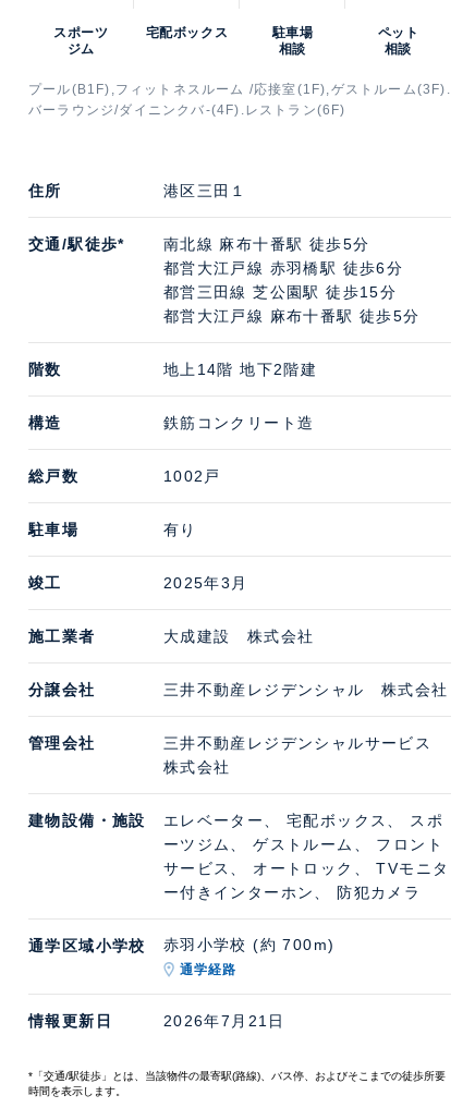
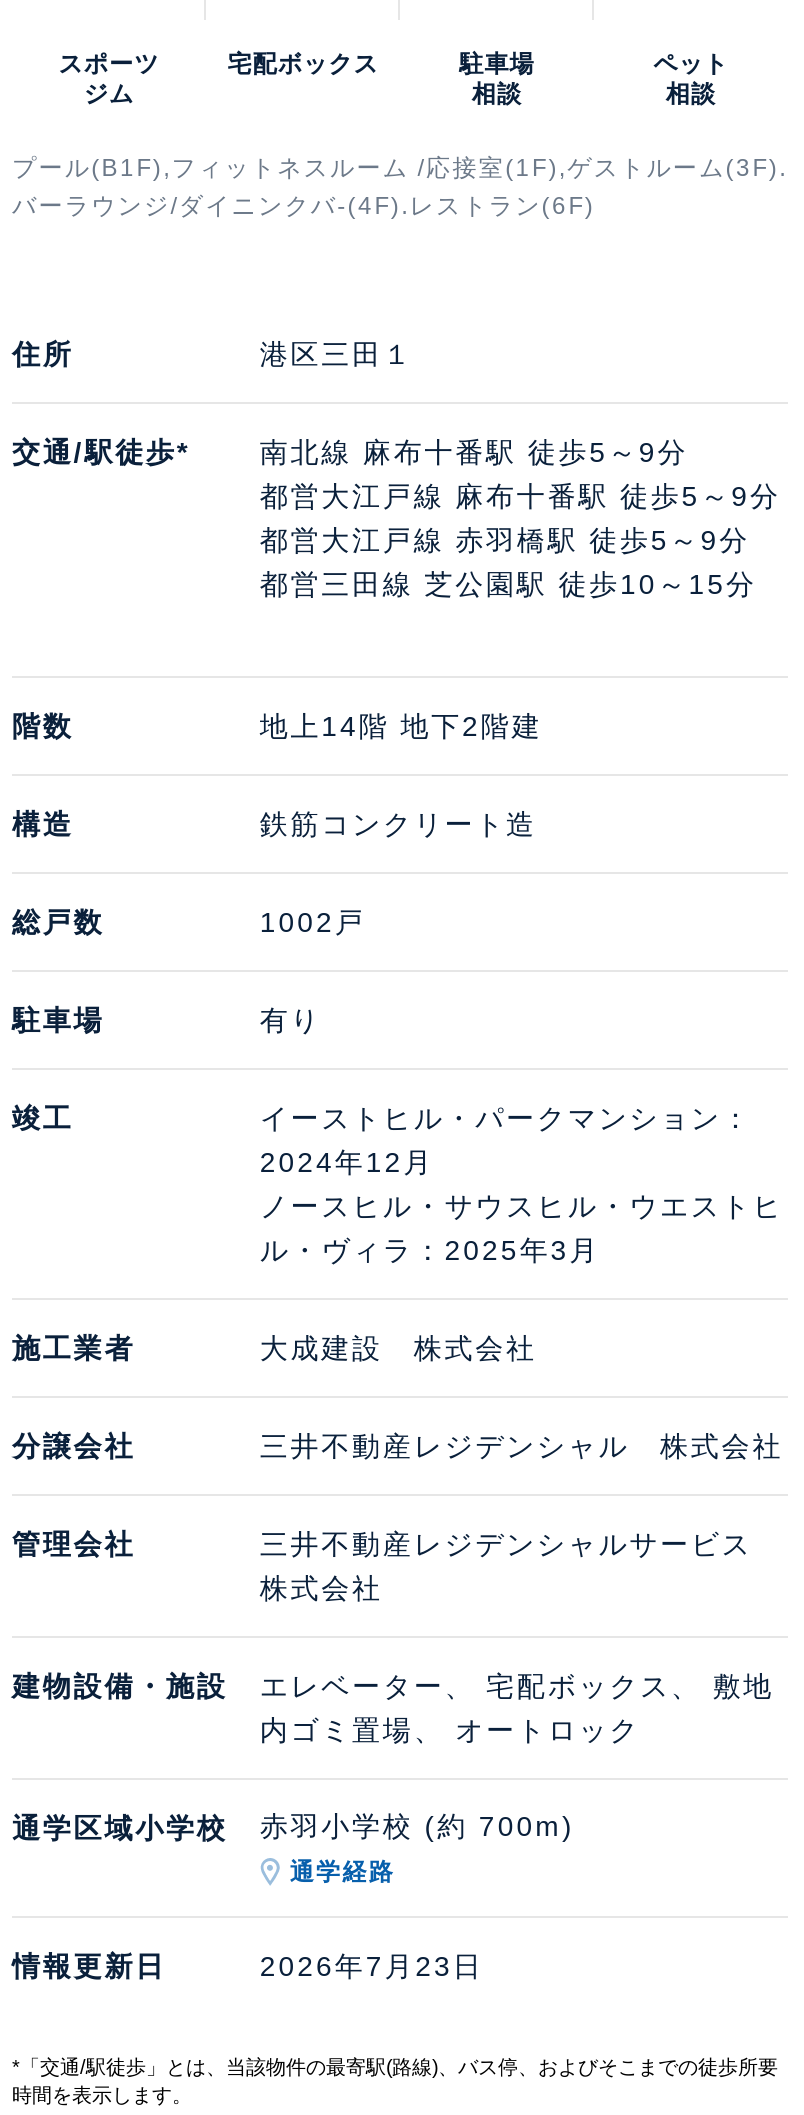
- 南北線 麻布十番駅 徒歩5分
- 都営大江戸線 赤羽橋駅 徒歩6分
- 都営三田線 芝公園駅 徒歩15分
- 都営大江戸線 麻布十番駅 徒歩5分
+ 南北線 麻布十番駅 徒歩5～9分
+ 都営大江戸線 麻布十番駅 徒歩5～9分
+ 都営大江戸線 赤羽橋駅 徒歩5～9分
+ 都営三田線 芝公園駅 徒歩10～15分

- 2025年3月
+ イーストヒル・パークマンション：
+ 2024年12月
+ ノースヒル・サウスヒル・ウエストヒ
+ ル・ヴィラ：2025年3月

moved down: 施工業者 | 大成建設 株式会社 | 分譲会社 | 三井不動産レジデンシャル 株式会社 | 管理会社 | 三井不動産レジデンシャルサービス | 株式会社 | 建物設備・施設

- エレベーター、 宅配ボックス、 スポ
- ーツジム、 ゲストルーム、 フロント
- サービス、 オートロック、 TVモニタ
- ー付きインターホン、 防犯カメラ
+ エレベーター、 宅配ボックス、 敷地
+ 内ゴミ置場、 オートロック

- 2026年7月21日
+ 2026年7月23日
